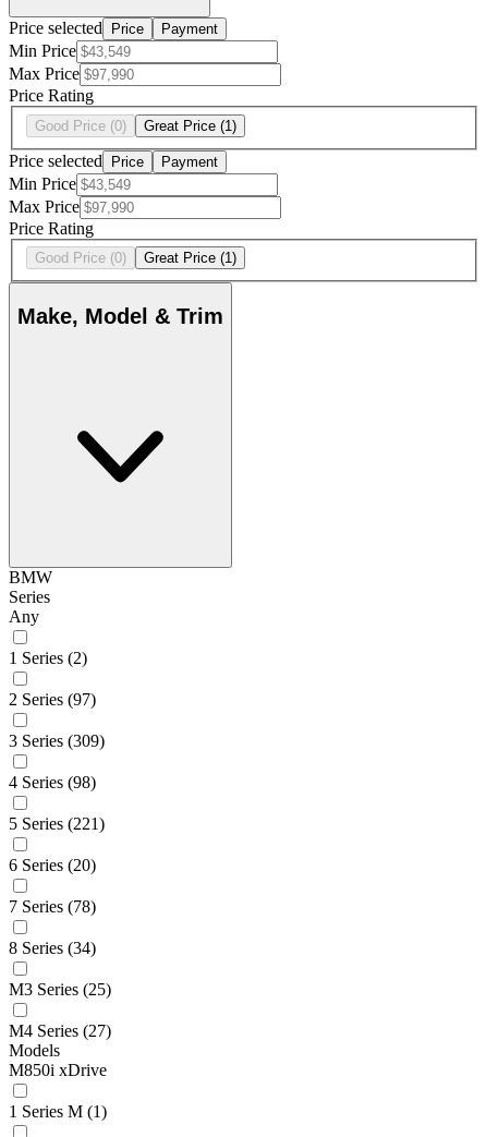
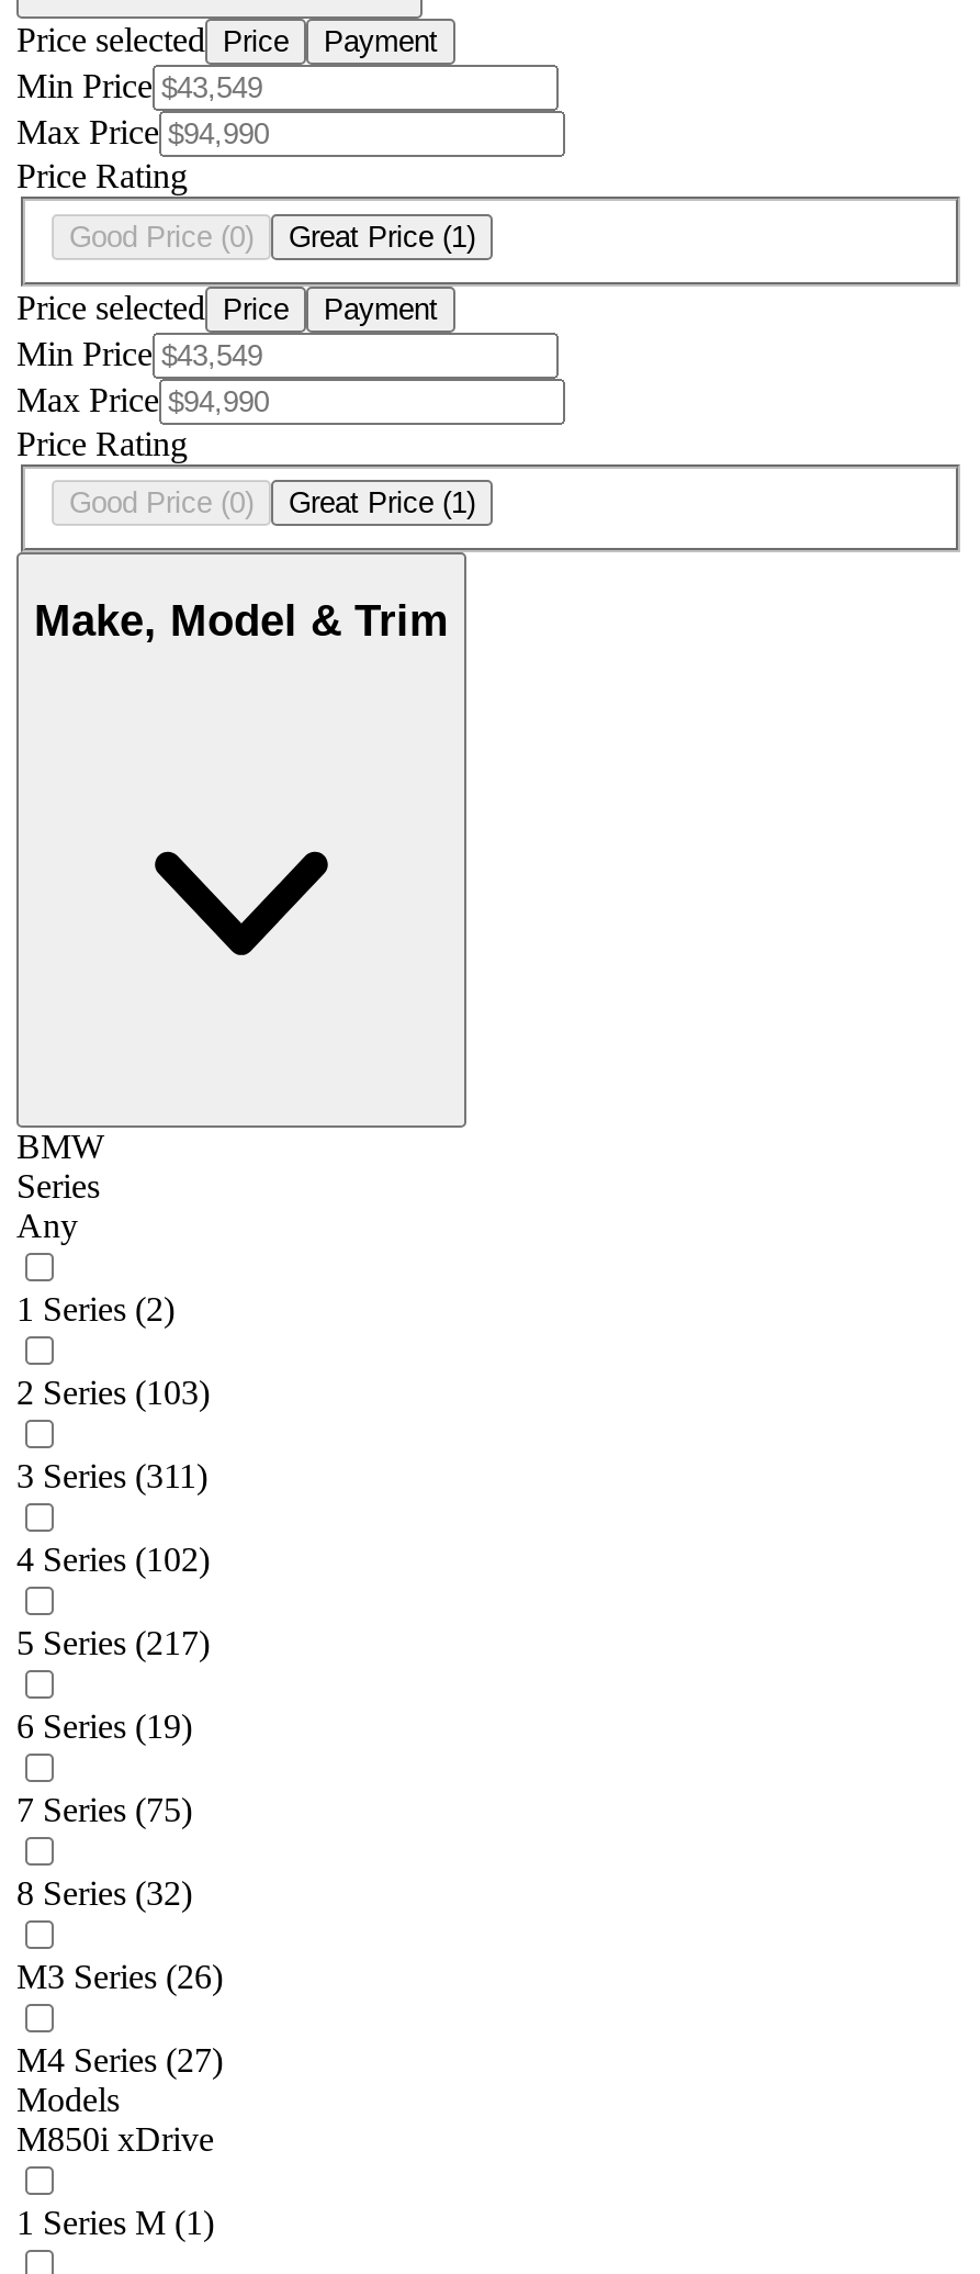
- 2 Series (97)
+ 2 Series (103)

- 3 Series (309)
+ 3 Series (311)

- 4 Series (98)
+ 4 Series (102)

- 5 Series (221)
+ 5 Series (217)

- 6 Series (20)
+ 6 Series (19)

- 7 Series (78)
+ 7 Series (75)

- 8 Series (34)
+ 8 Series (32)

- M3 Series (25)
+ M3 Series (26)
